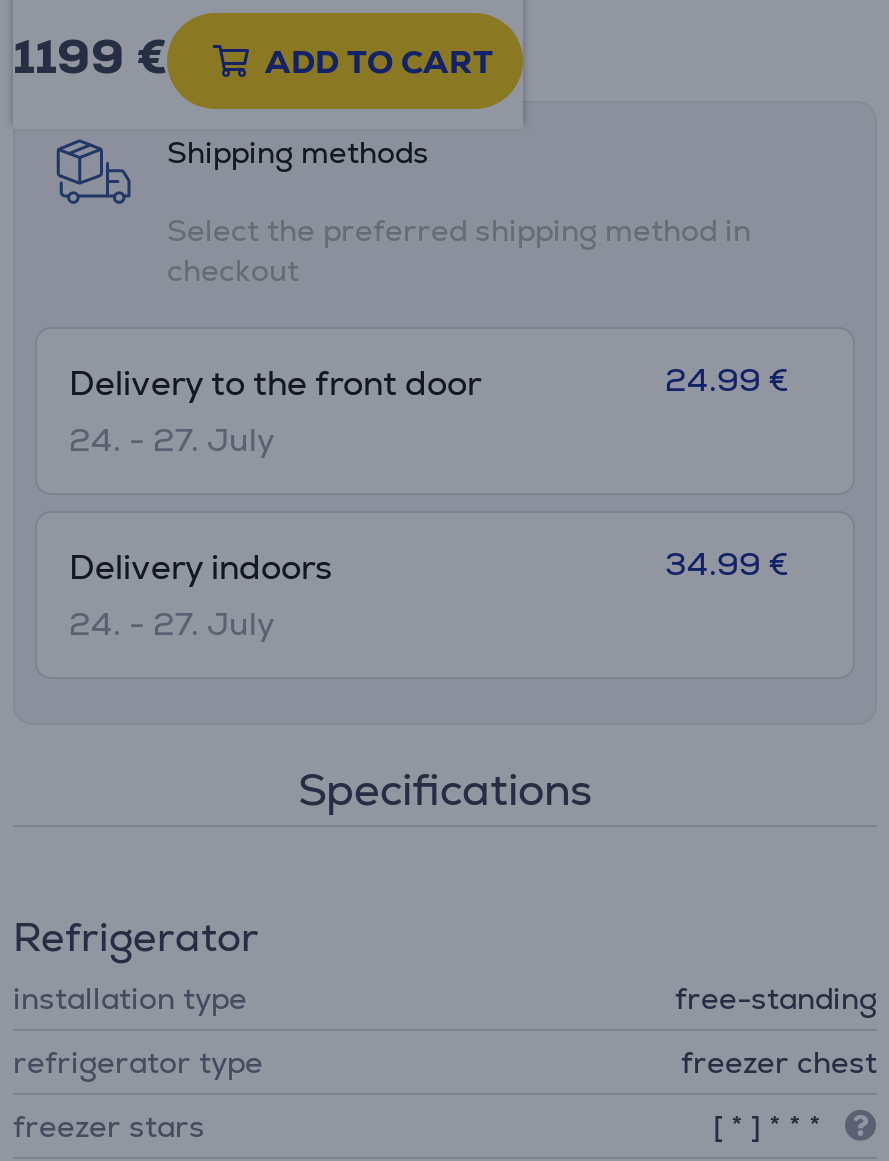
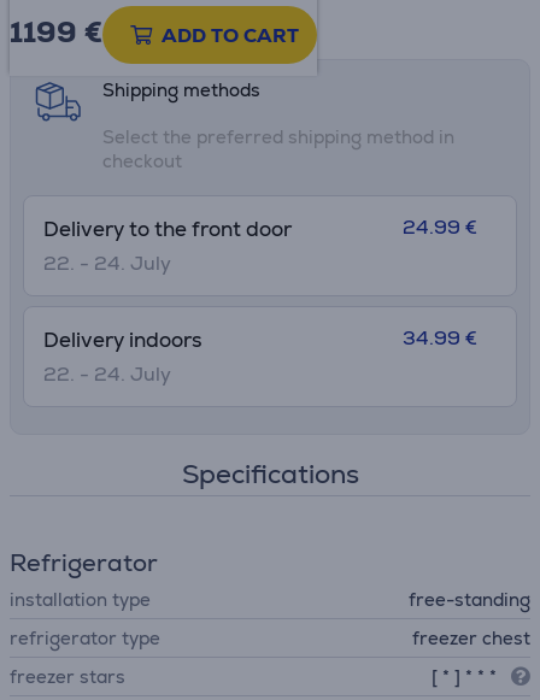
- 24. - 27. July
+ 22. - 24. July

- 24. - 27. July
+ 22. - 24. July
